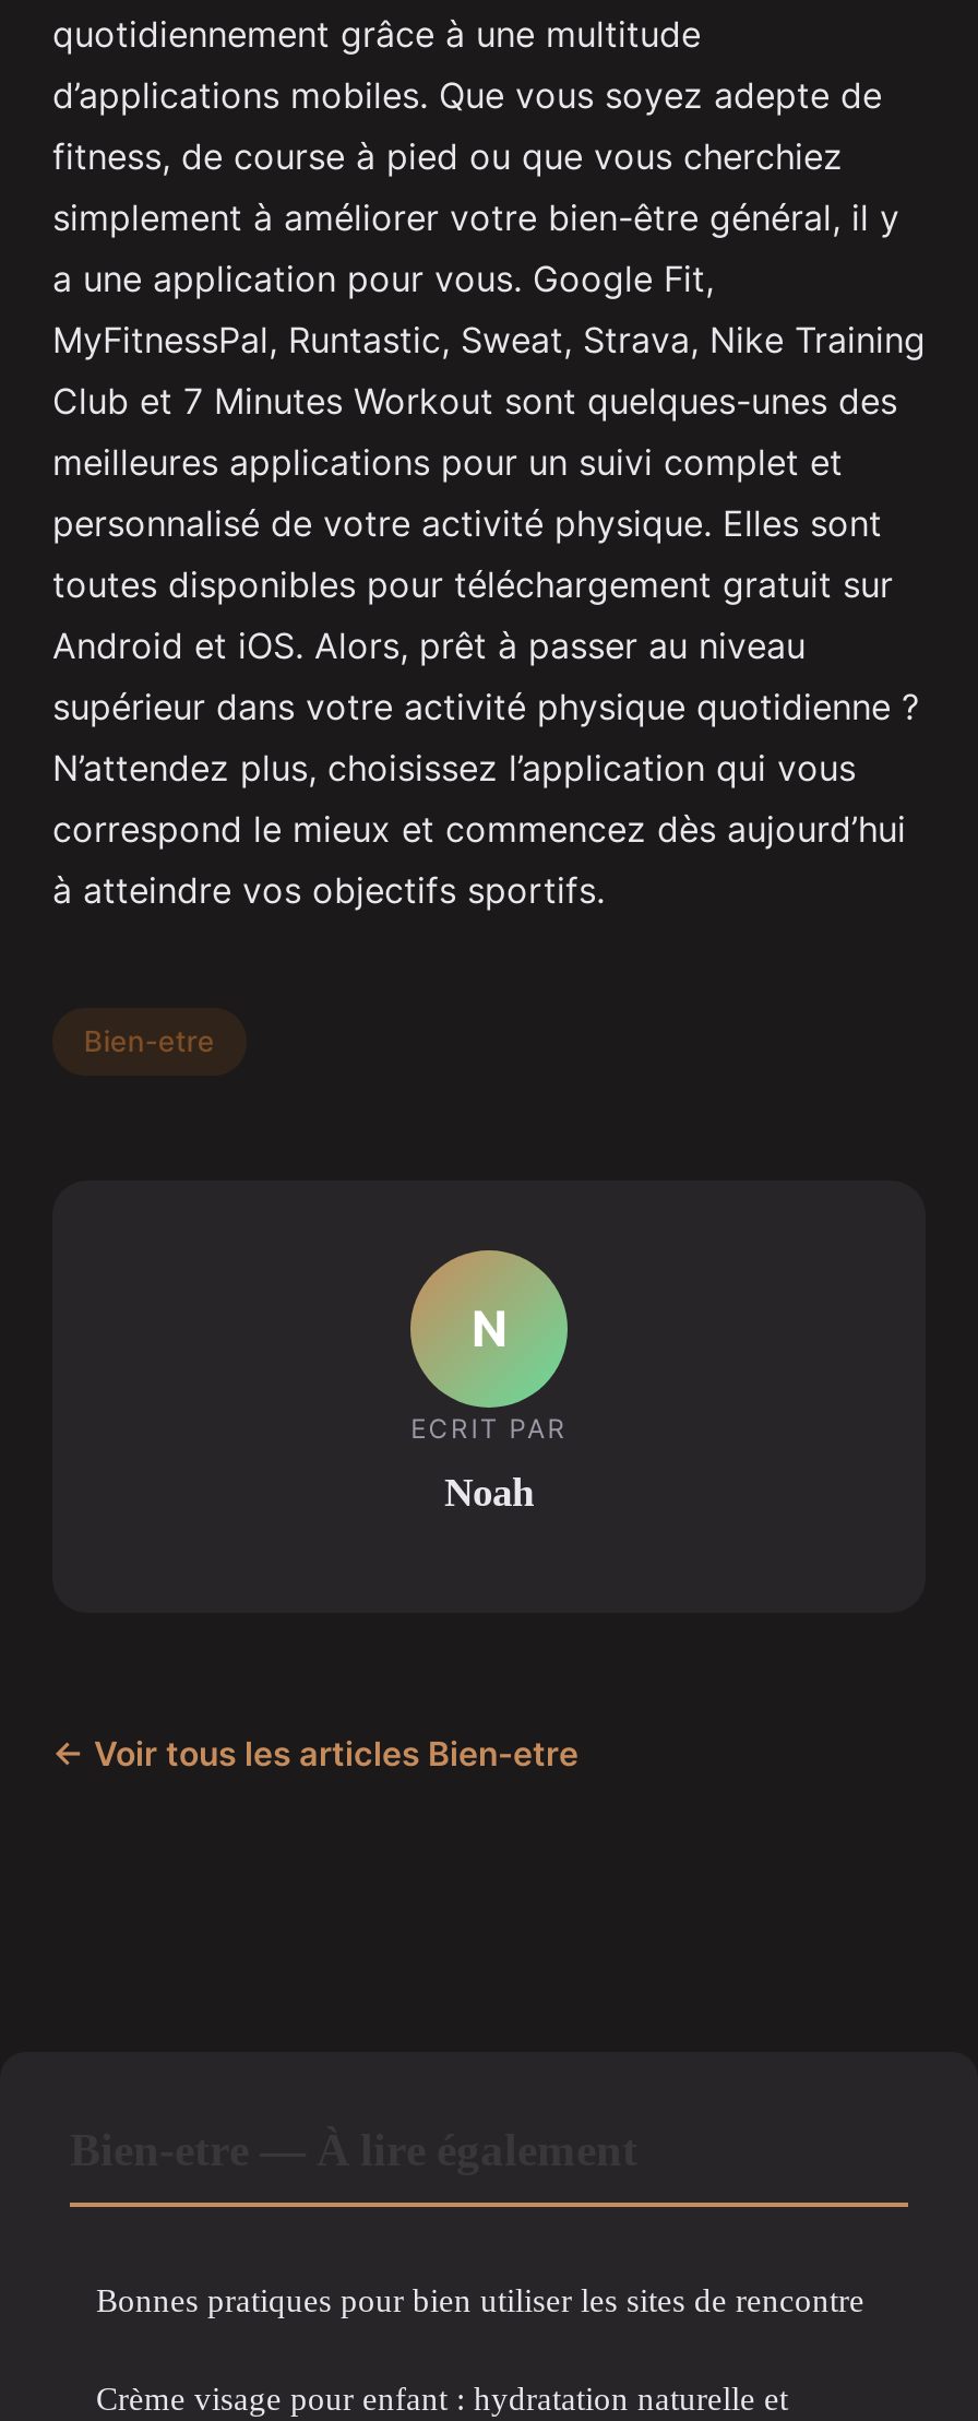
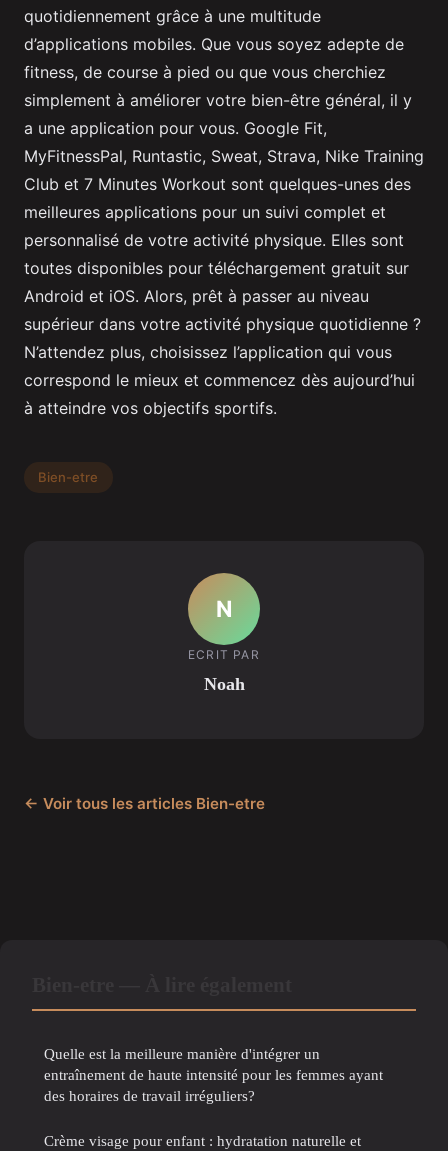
- Bonnes pratiques pour bien utiliser les sites de rencontre
+ Quelle est la meilleure manière d'intégrer un
+ entraînement de haute intensité pour les femmes ayant
+ des horaires de travail irréguliers?
